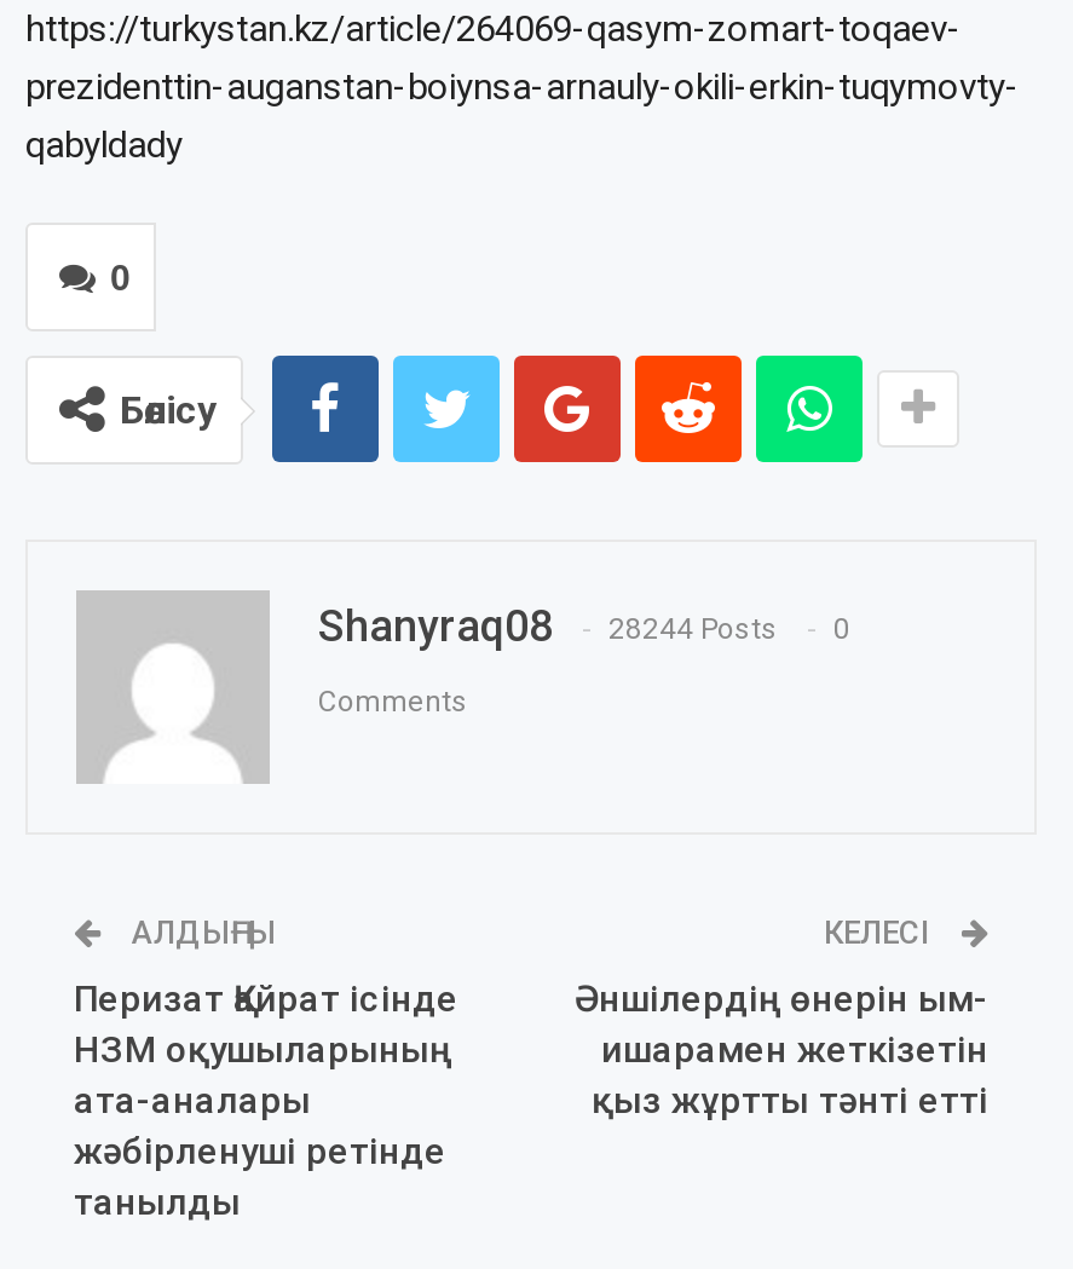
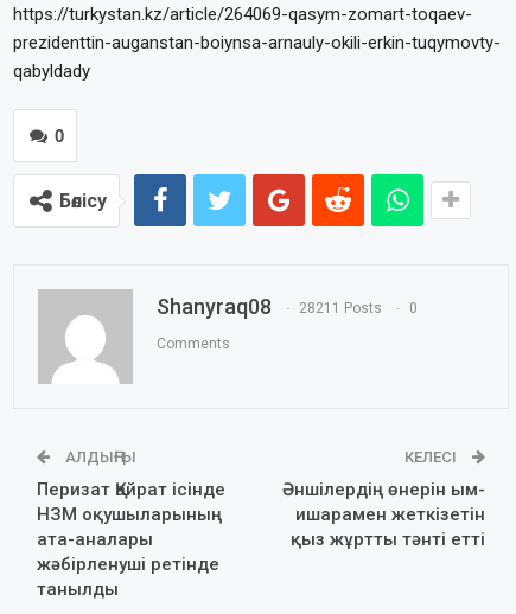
- Shanyraq08 28244 Posts 0
+ Shanyraq08 28211 Posts 0
